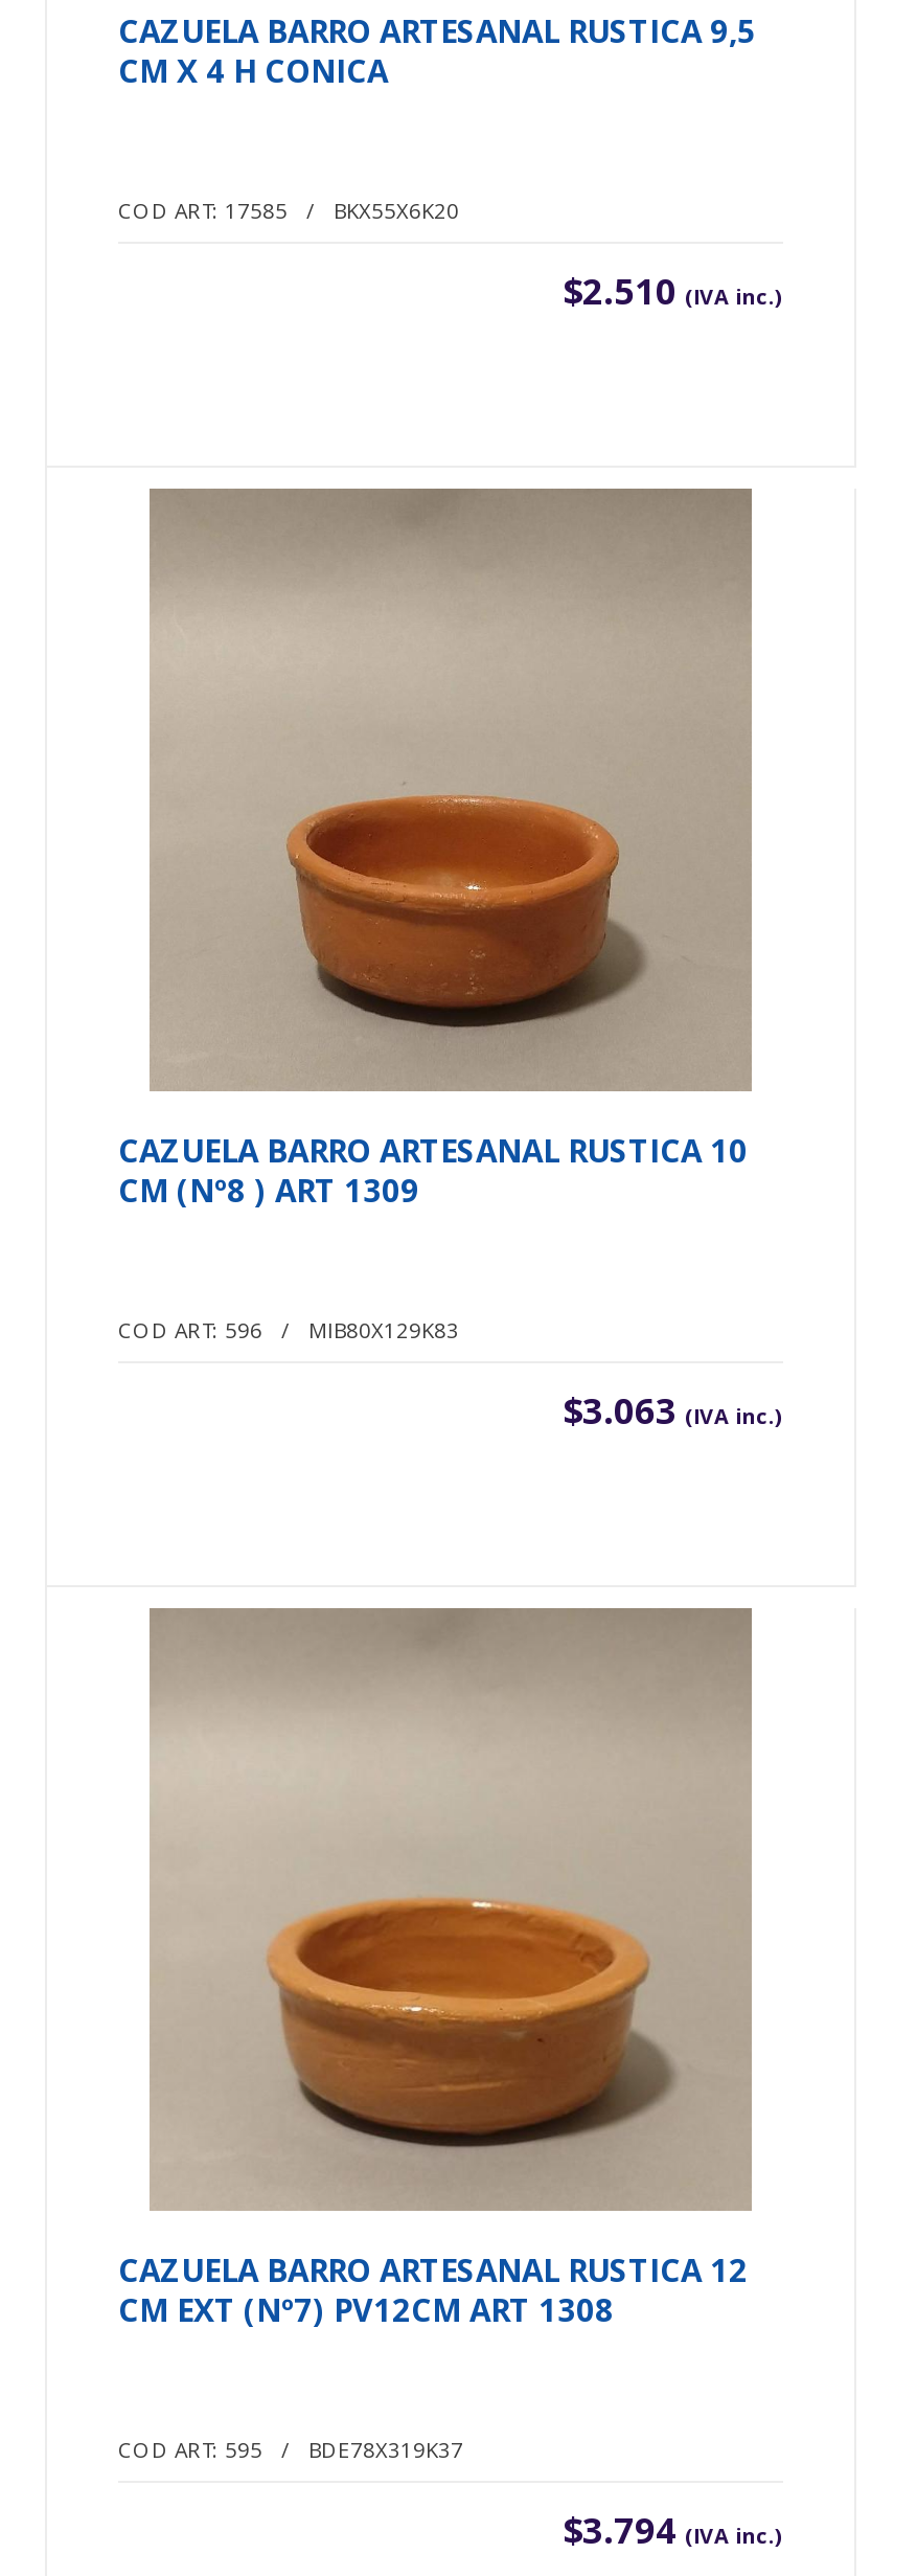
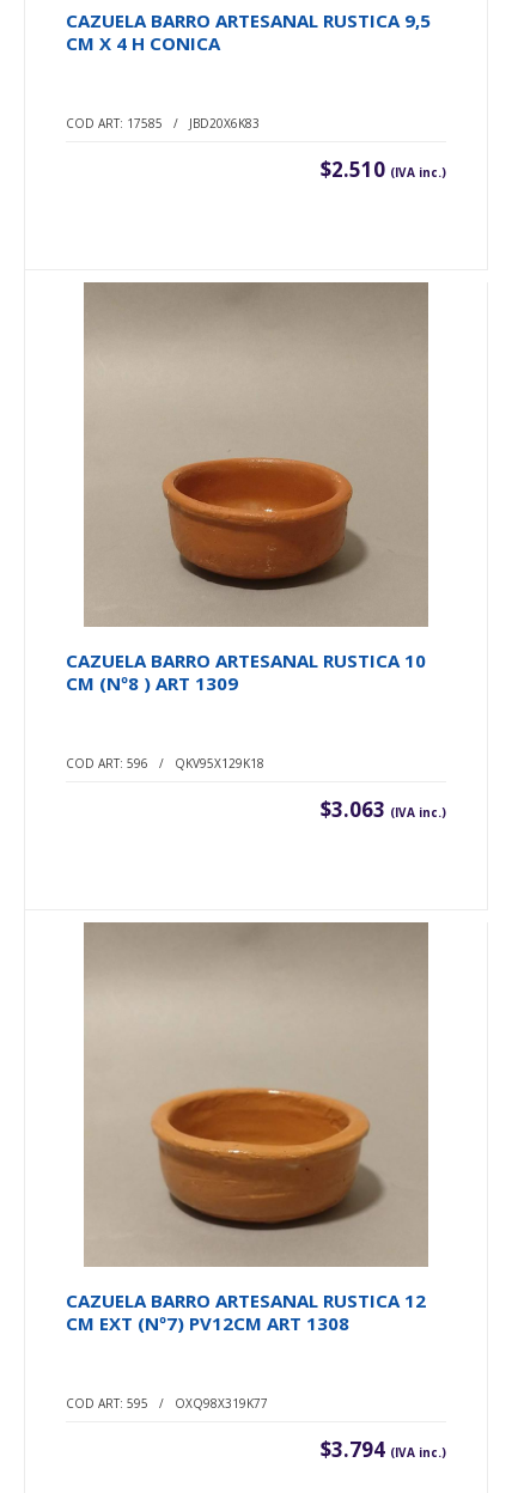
- COD ART: 17585 / BKX55X6K20
+ COD ART: 17585 / JBD20X6K83

- COD ART: 596 / MIB80X129K83
+ COD ART: 596 / QKV95X129K18

- COD ART: 595 / BDE78X319K37
+ COD ART: 595 / OXQ98X319K77
